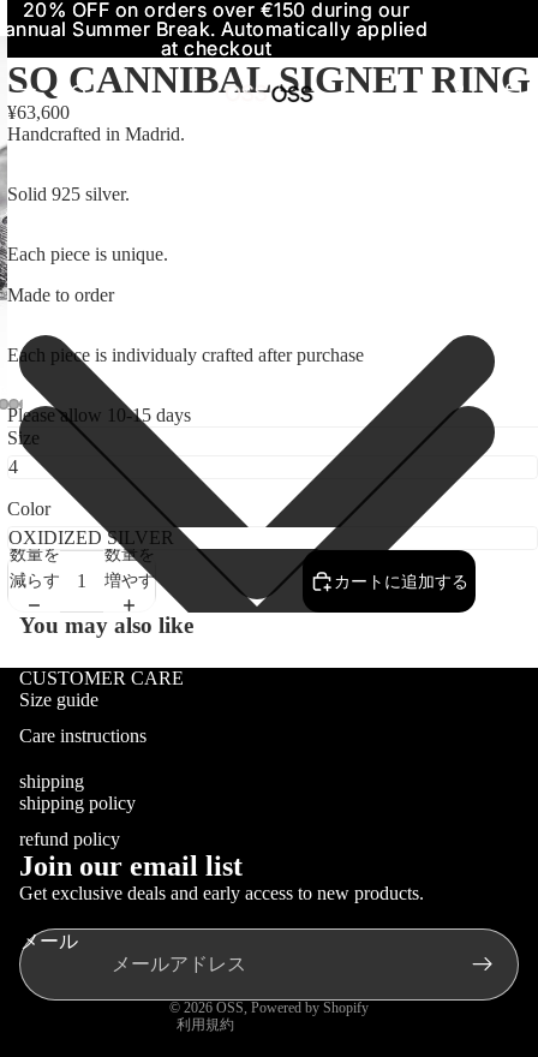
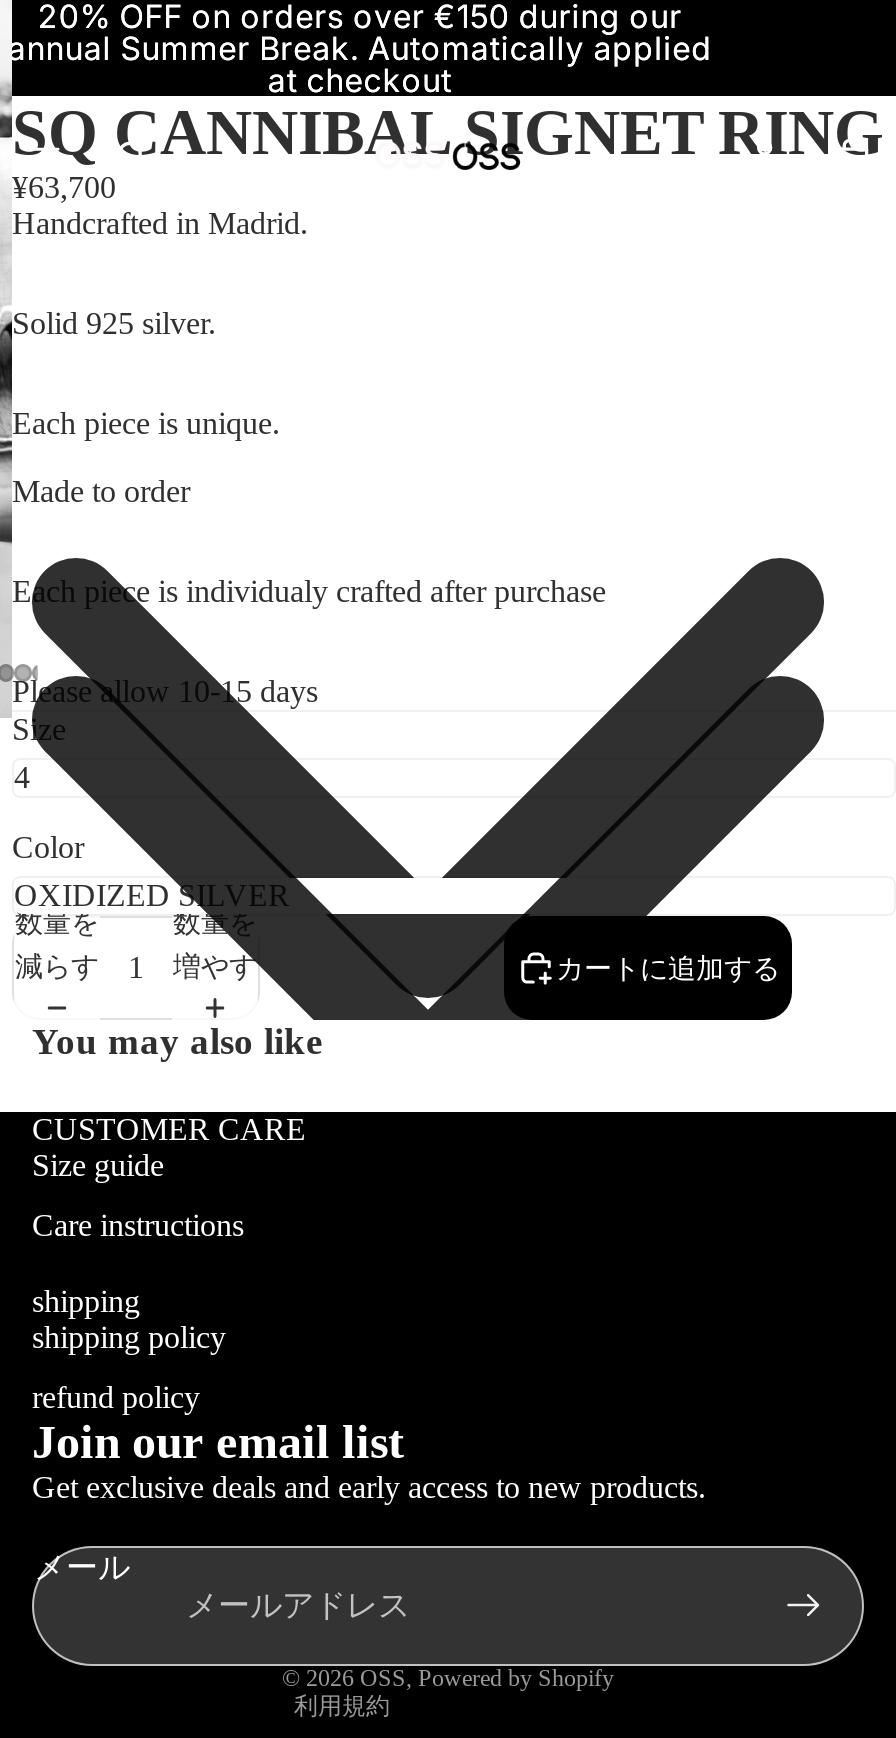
- ¥63,600
+ ¥63,700
